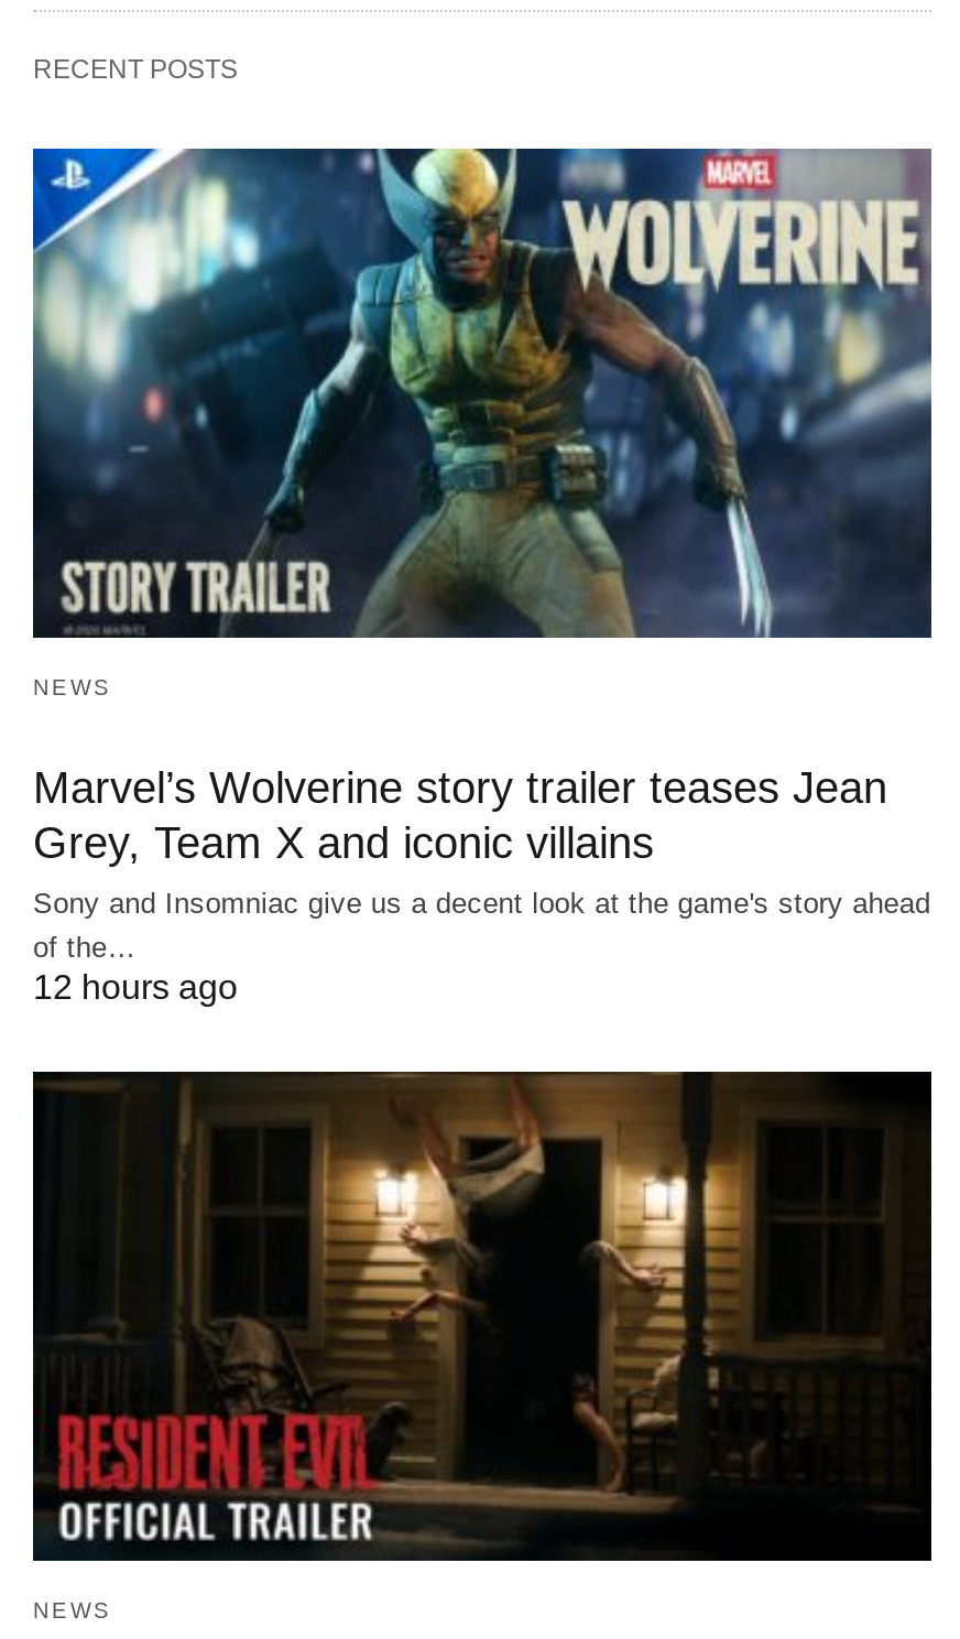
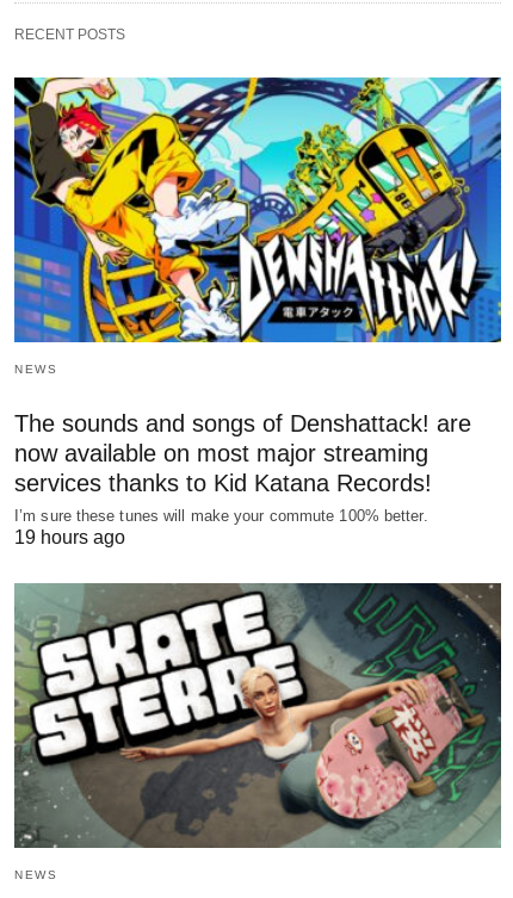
- [image]
+ [image]

- Marvel’s Wolverine story trailer teases Jean
- Grey, Team X and iconic villains
- Sony and Insomniac give us a decent look at the game's story ahead
- of the…
- 12 hours ago
+ The sounds and songs of Denshattack! are
+ now available on most major streaming
+ services thanks to Kid Katana Records!
+ I’m sure these tunes will make your commute 100% better.
+ 19 hours ago

- [image]
+ [image]
